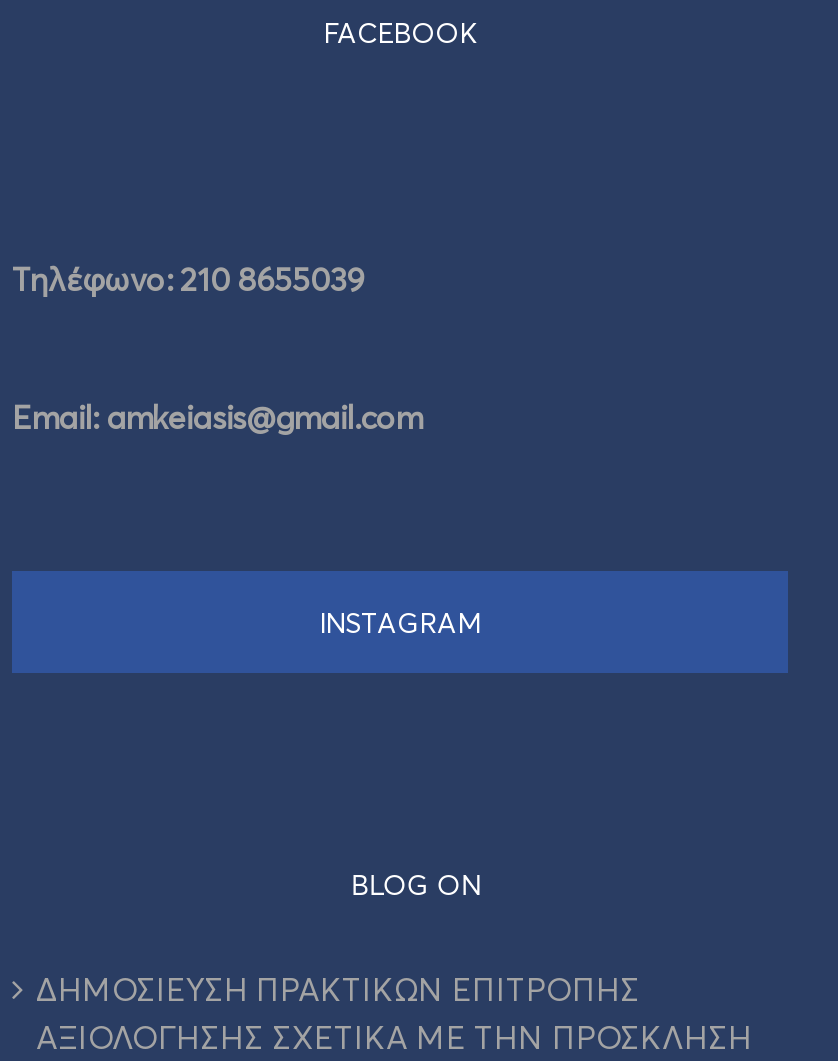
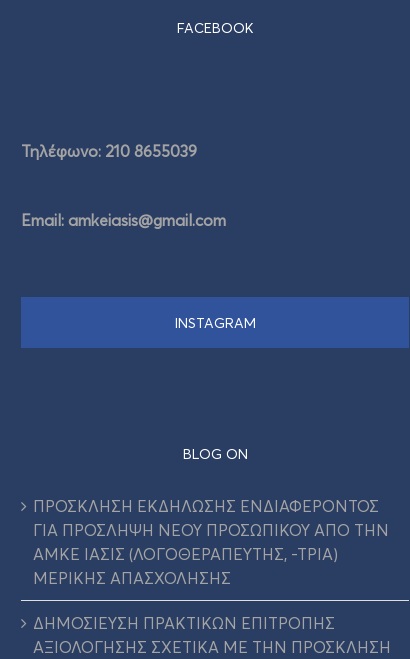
+ ΠΡΟΣΚΛΗΣΗ ΕΚΔΗΛΩΣΗΣ ΕΝΔΙΑΦΕΡΟΝΤΟΣ
+ ΓΙΑ ΠΡΟΣΛΗΨΗ ΝΕΟΥ ΠΡΟΣΩΠΙΚΟΥ ΑΠΟ ΤΗΝ
+ ΑΜΚΕ ΙΑΣΙΣ (ΛΟΓΟΘΕΡΑΠΕΥΤΗΣ, -ΤΡΙΑ)
+ ΜΕΡΙΚΗΣ ΑΠΑΣΧΟΛΗΣΗΣ
